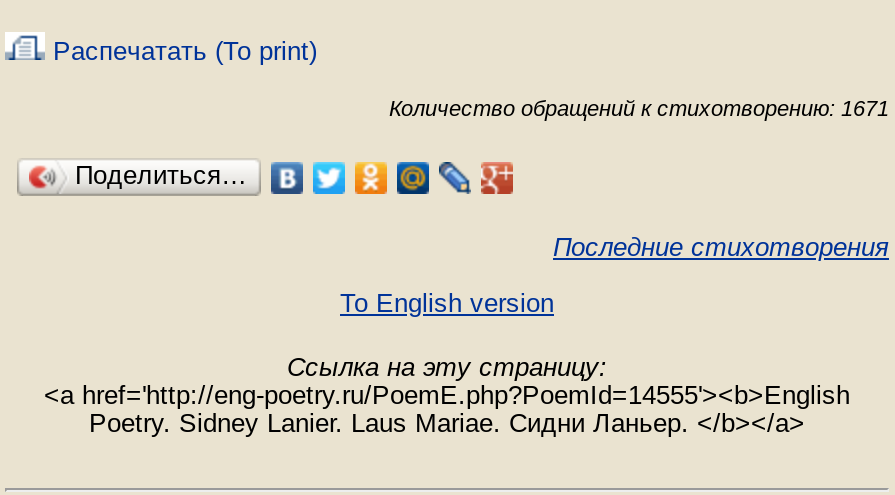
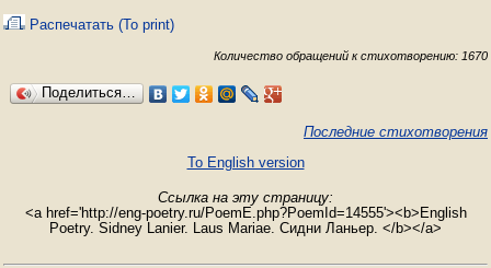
- Количество обращений к стихотворению: 1671
+ Количество обращений к стихотворению: 1670
